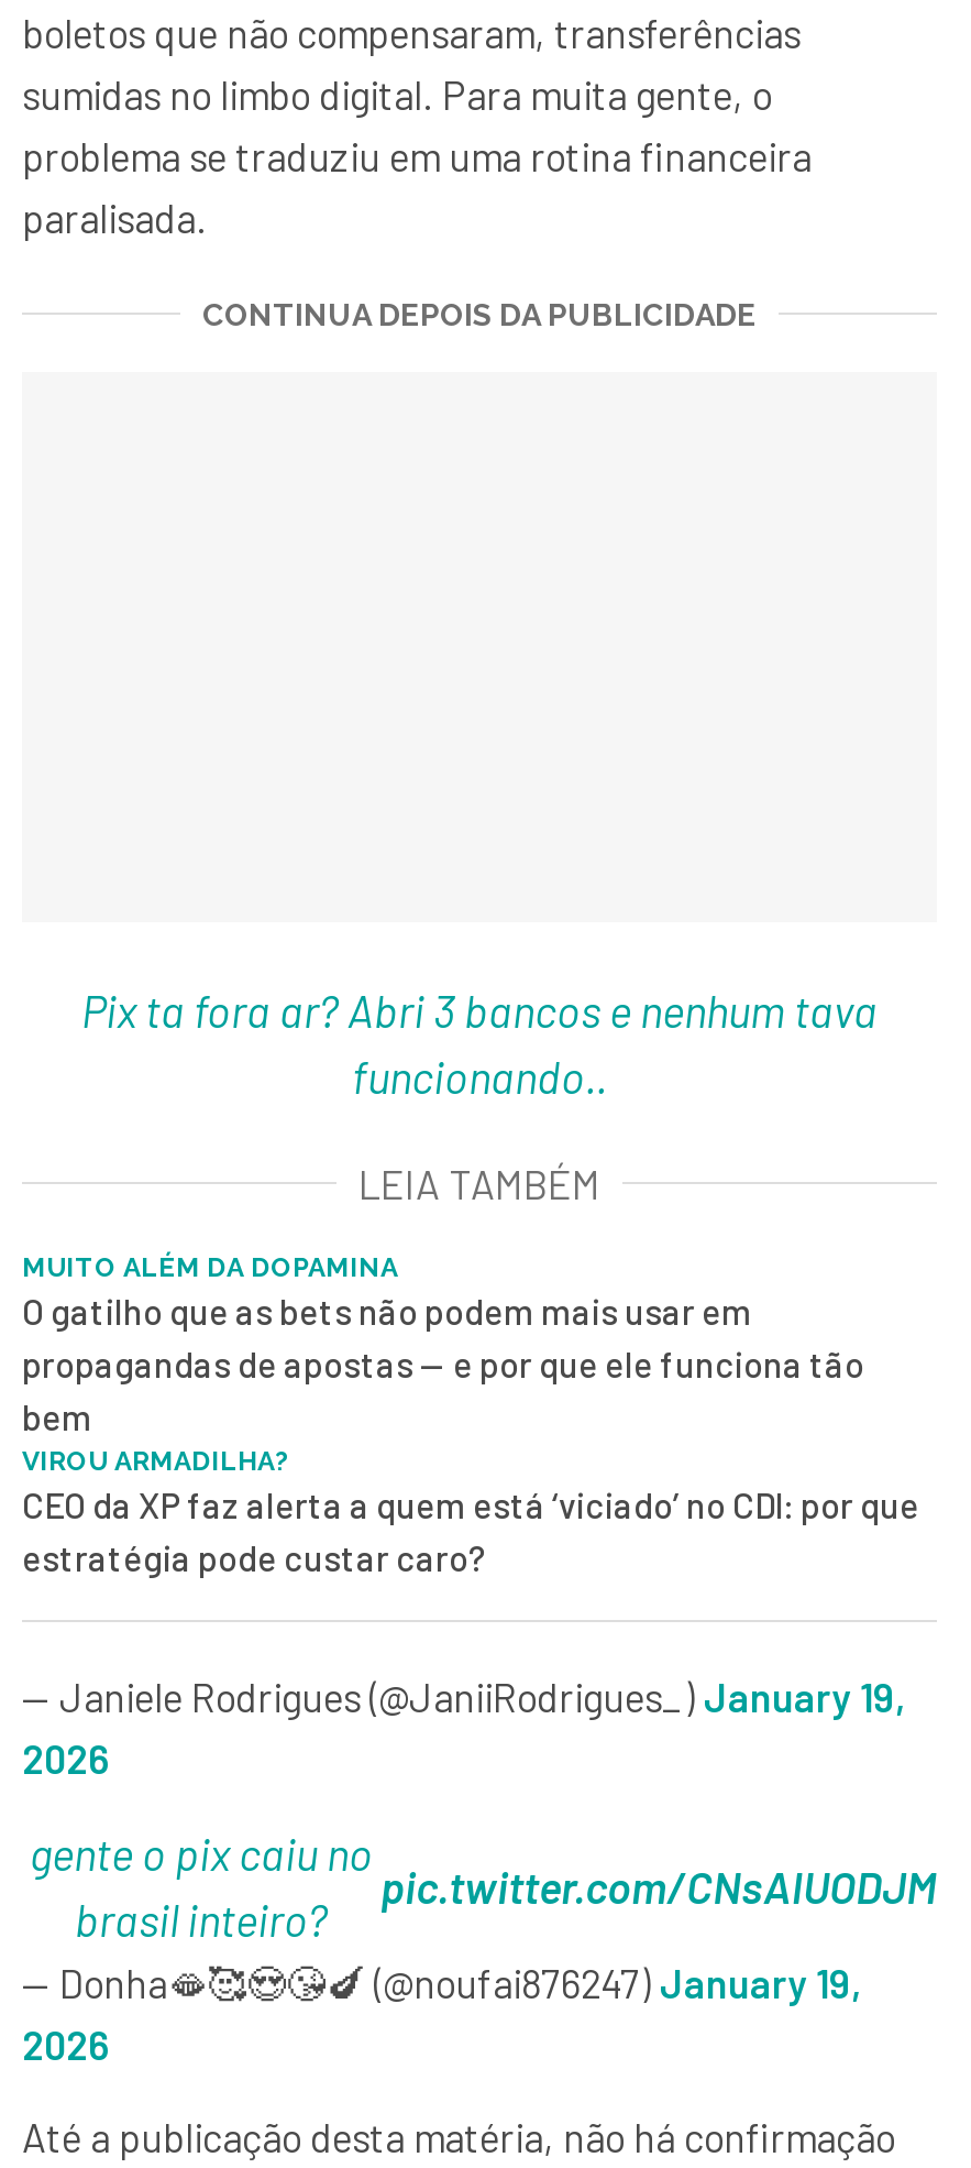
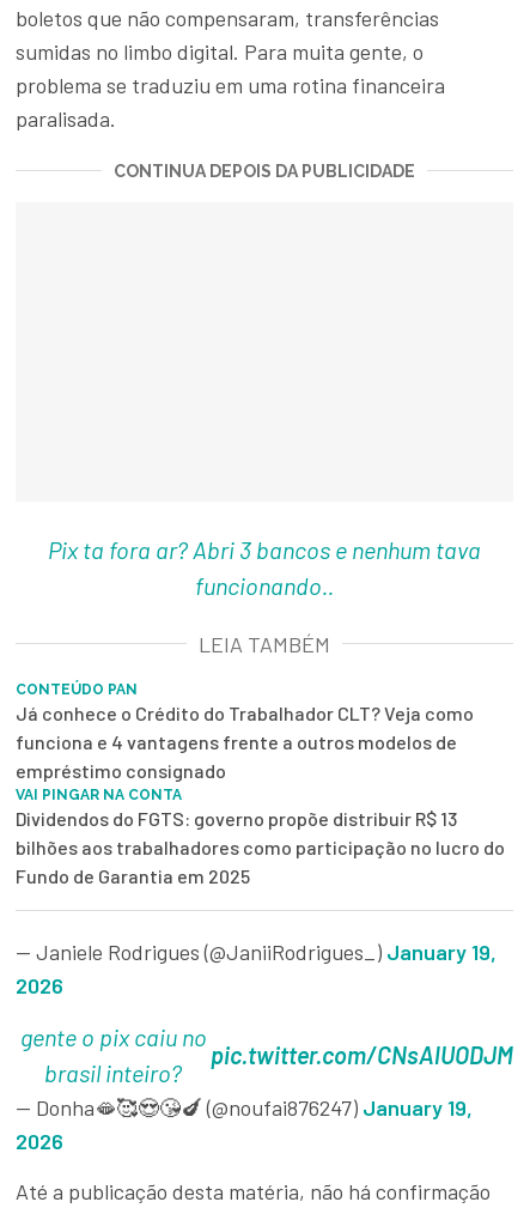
- MUITO ALÉM DA DOPAMINA
- O gatilho que as bets não podem mais usar em
- propagandas de apostas — e por que ele funciona tão
- bem
- VIROU ARMADILHA?
- CEO da XP faz alerta a quem está ‘viciado’ no CDI: por que
- estratégia pode custar caro?
+ CONTEÚDO PAN
+ Já conhece o Crédito do Trabalhador CLT? Veja como
+ funciona e 4 vantagens frente a outros modelos de
+ empréstimo consignado
+ VAI PINGAR NA CONTA
+ Dividendos do FGTS: governo propõe distribuir R$ 13
+ bilhões aos trabalhadores como participação no lucro do
+ Fundo de Garantia em 2025
